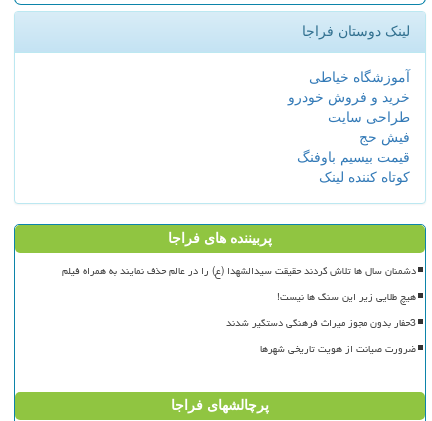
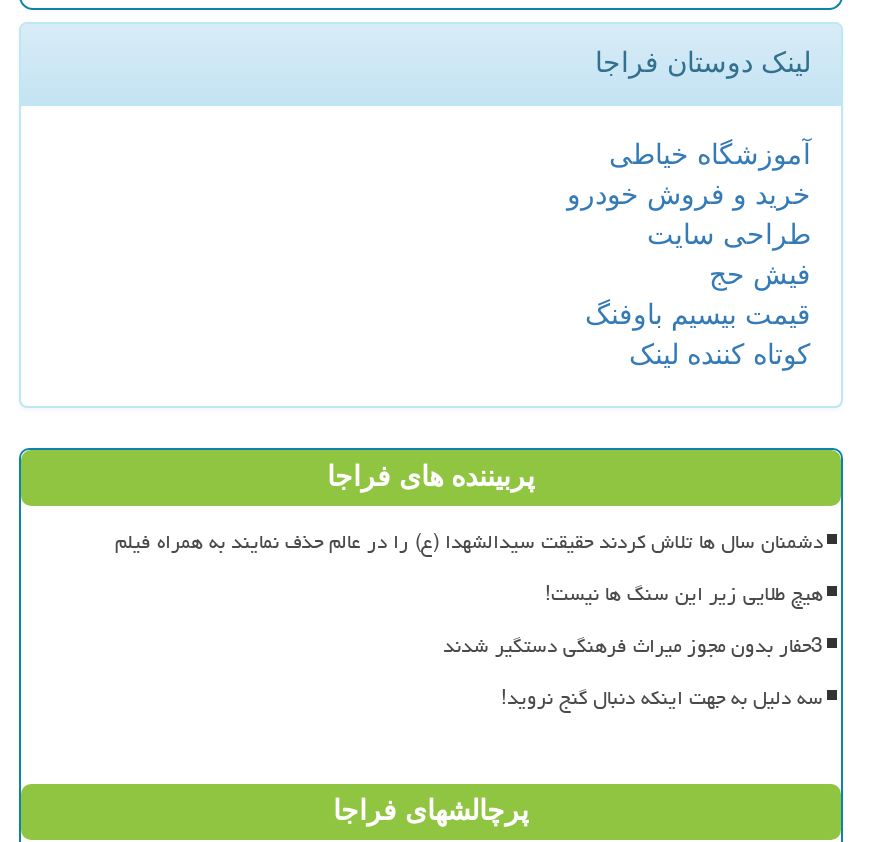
- ضرورت صیانت از هویت تاریخی شهرها
+ سه دلیل به جهت اینکه دنبال گنج نروید!
